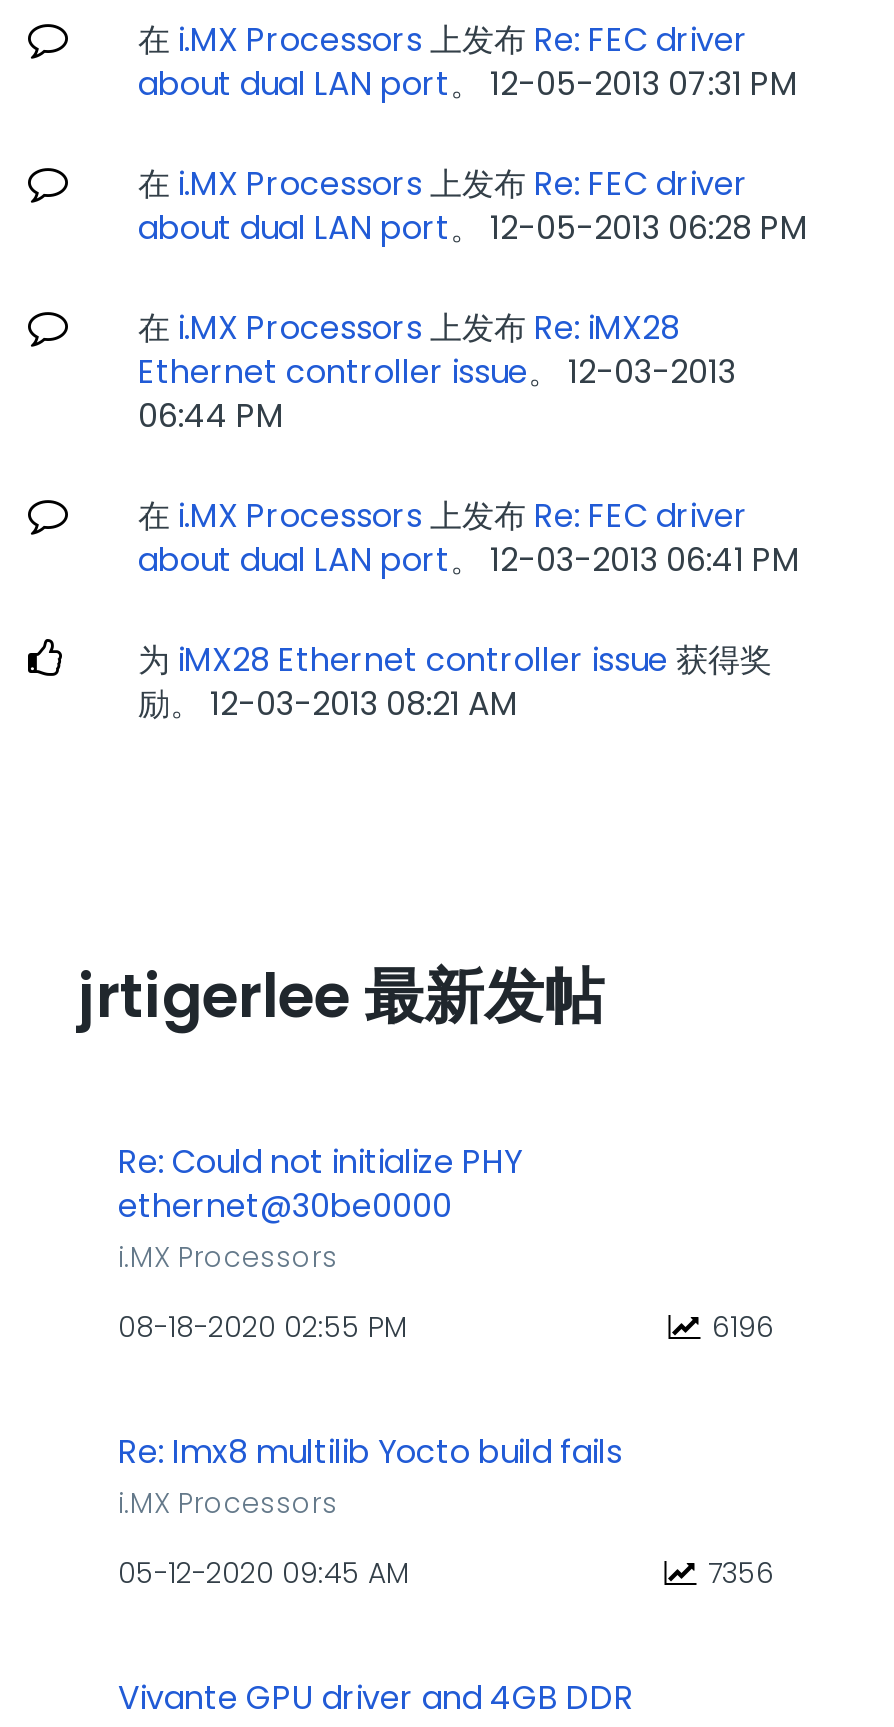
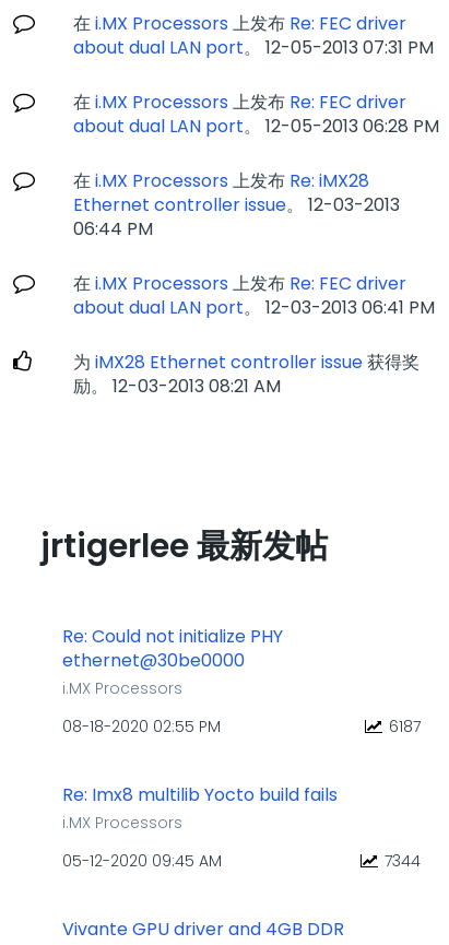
- 6196
+ 6187

- 7356
+ 7344
